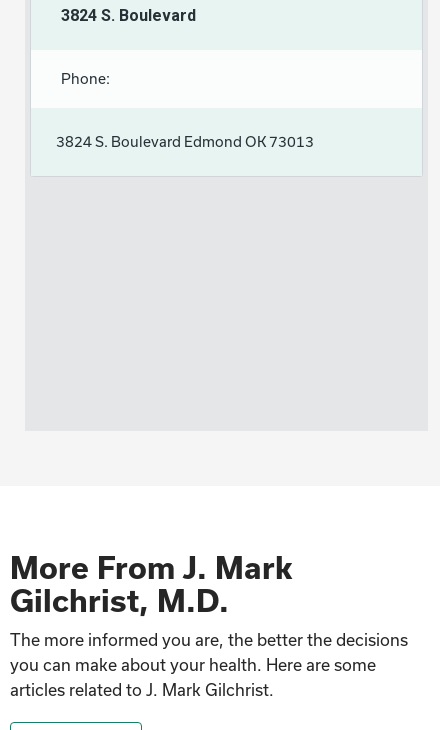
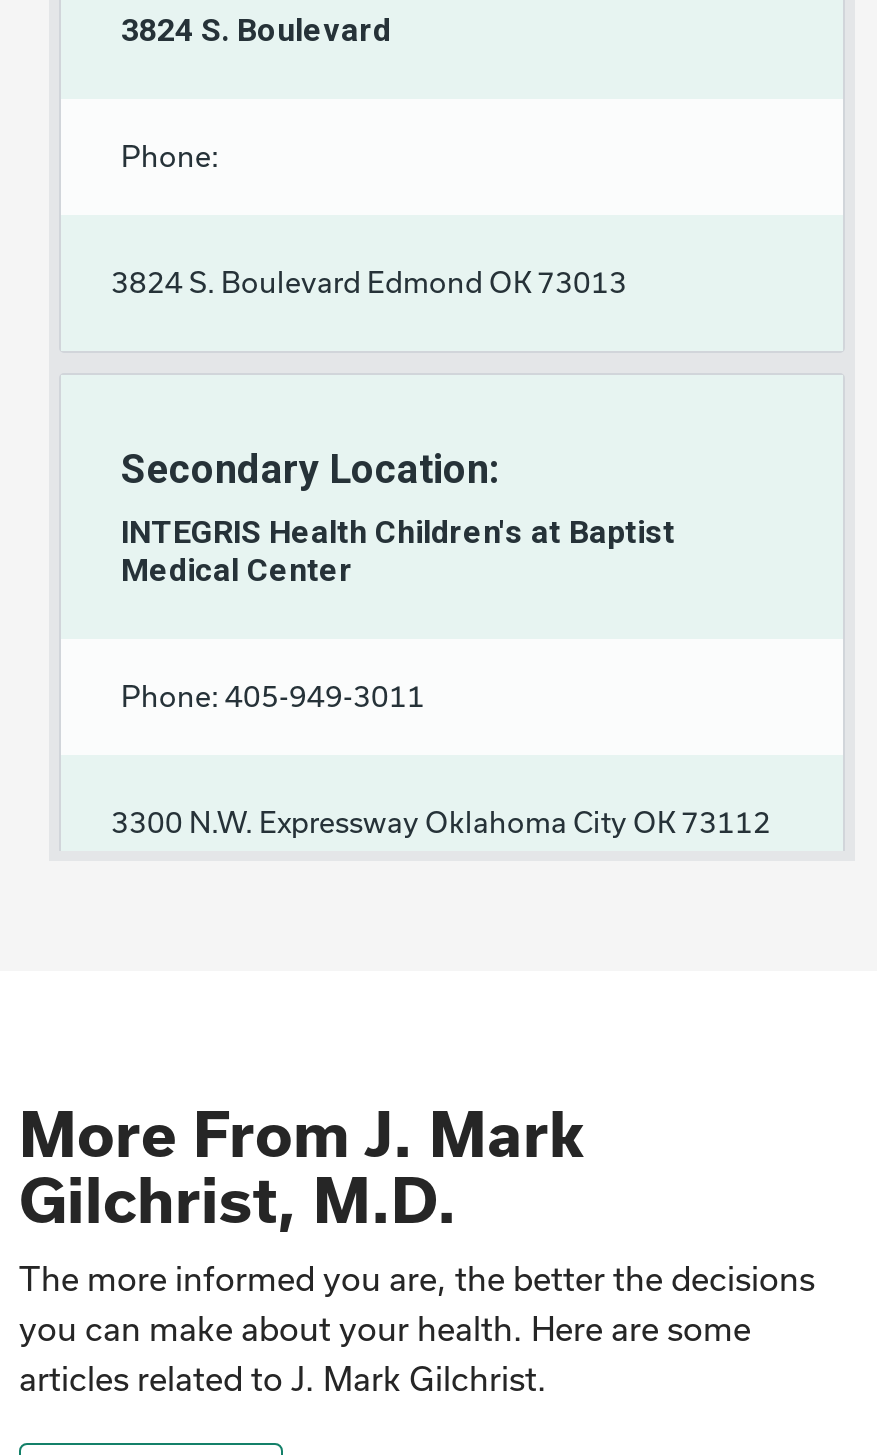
+ 3300 N.W. Expressway Oklahoma City OK 73112

+ Secondary Location:
+ INTEGRIS Health Children's at Baptist
+ Medical Center
+ Phone: 405-949-3011
